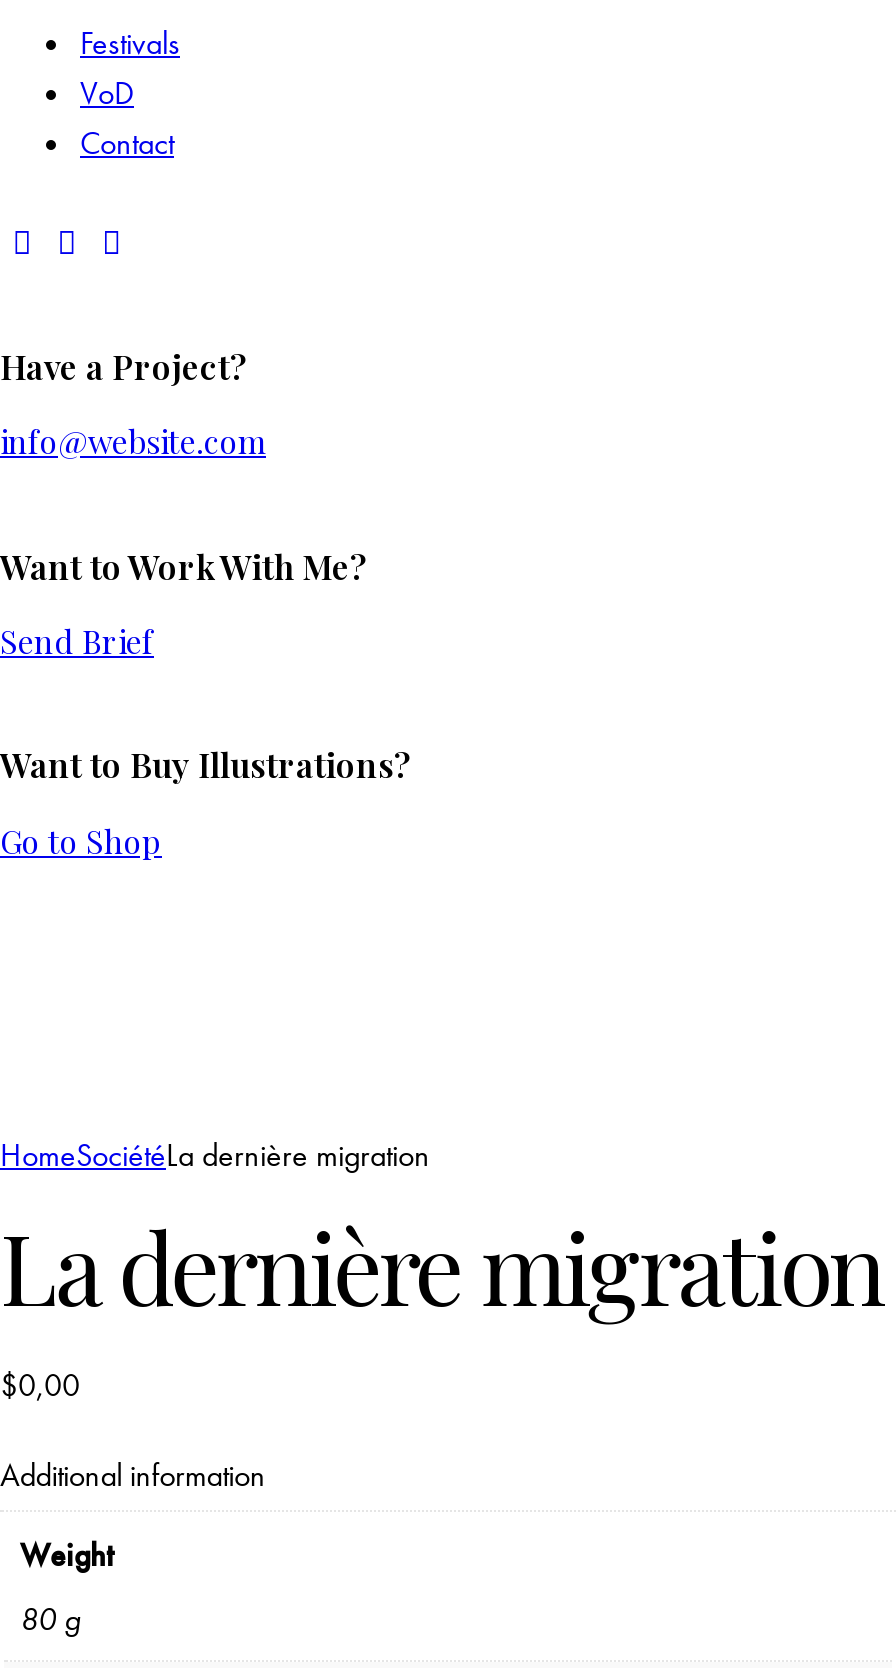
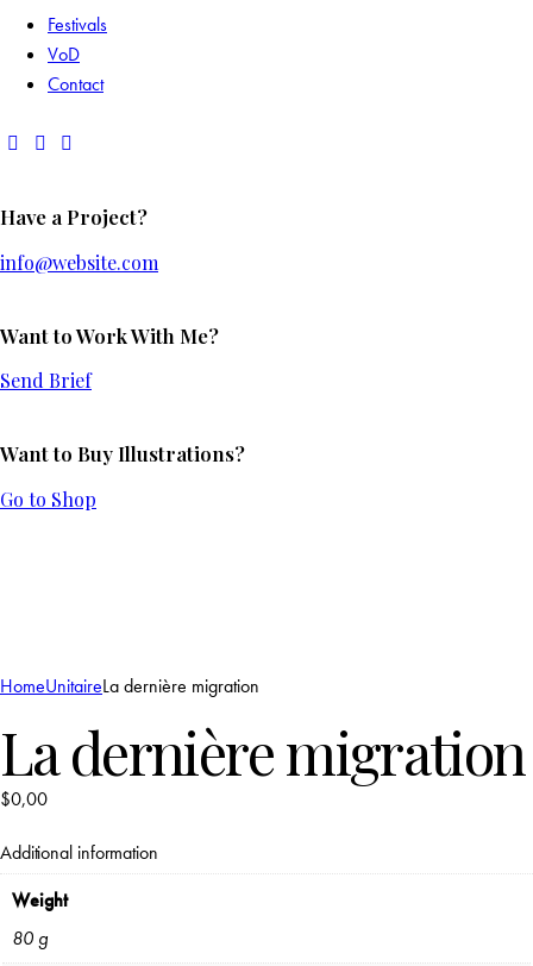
- HomeSociétéLa dernière migration
+ HomeUnitaireLa dernière migration
